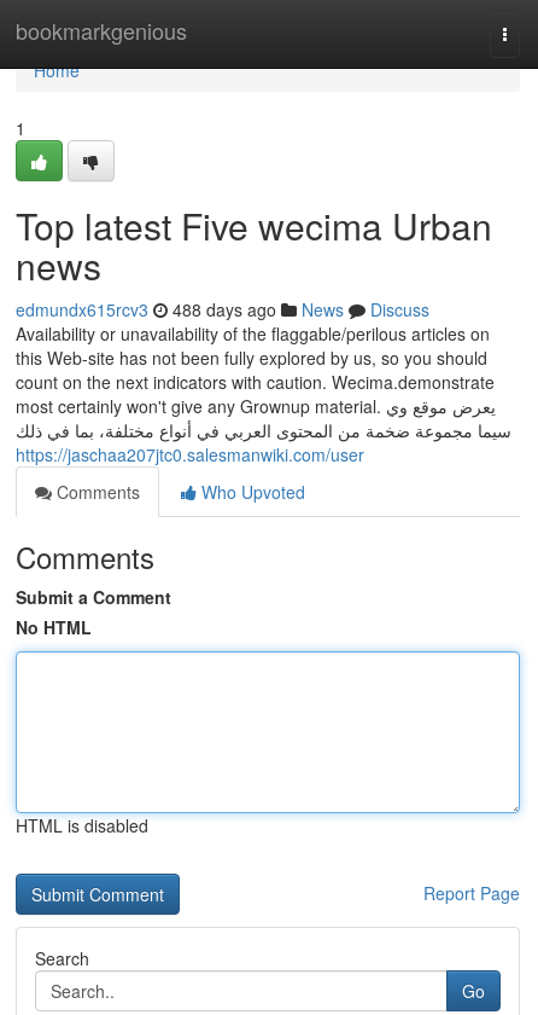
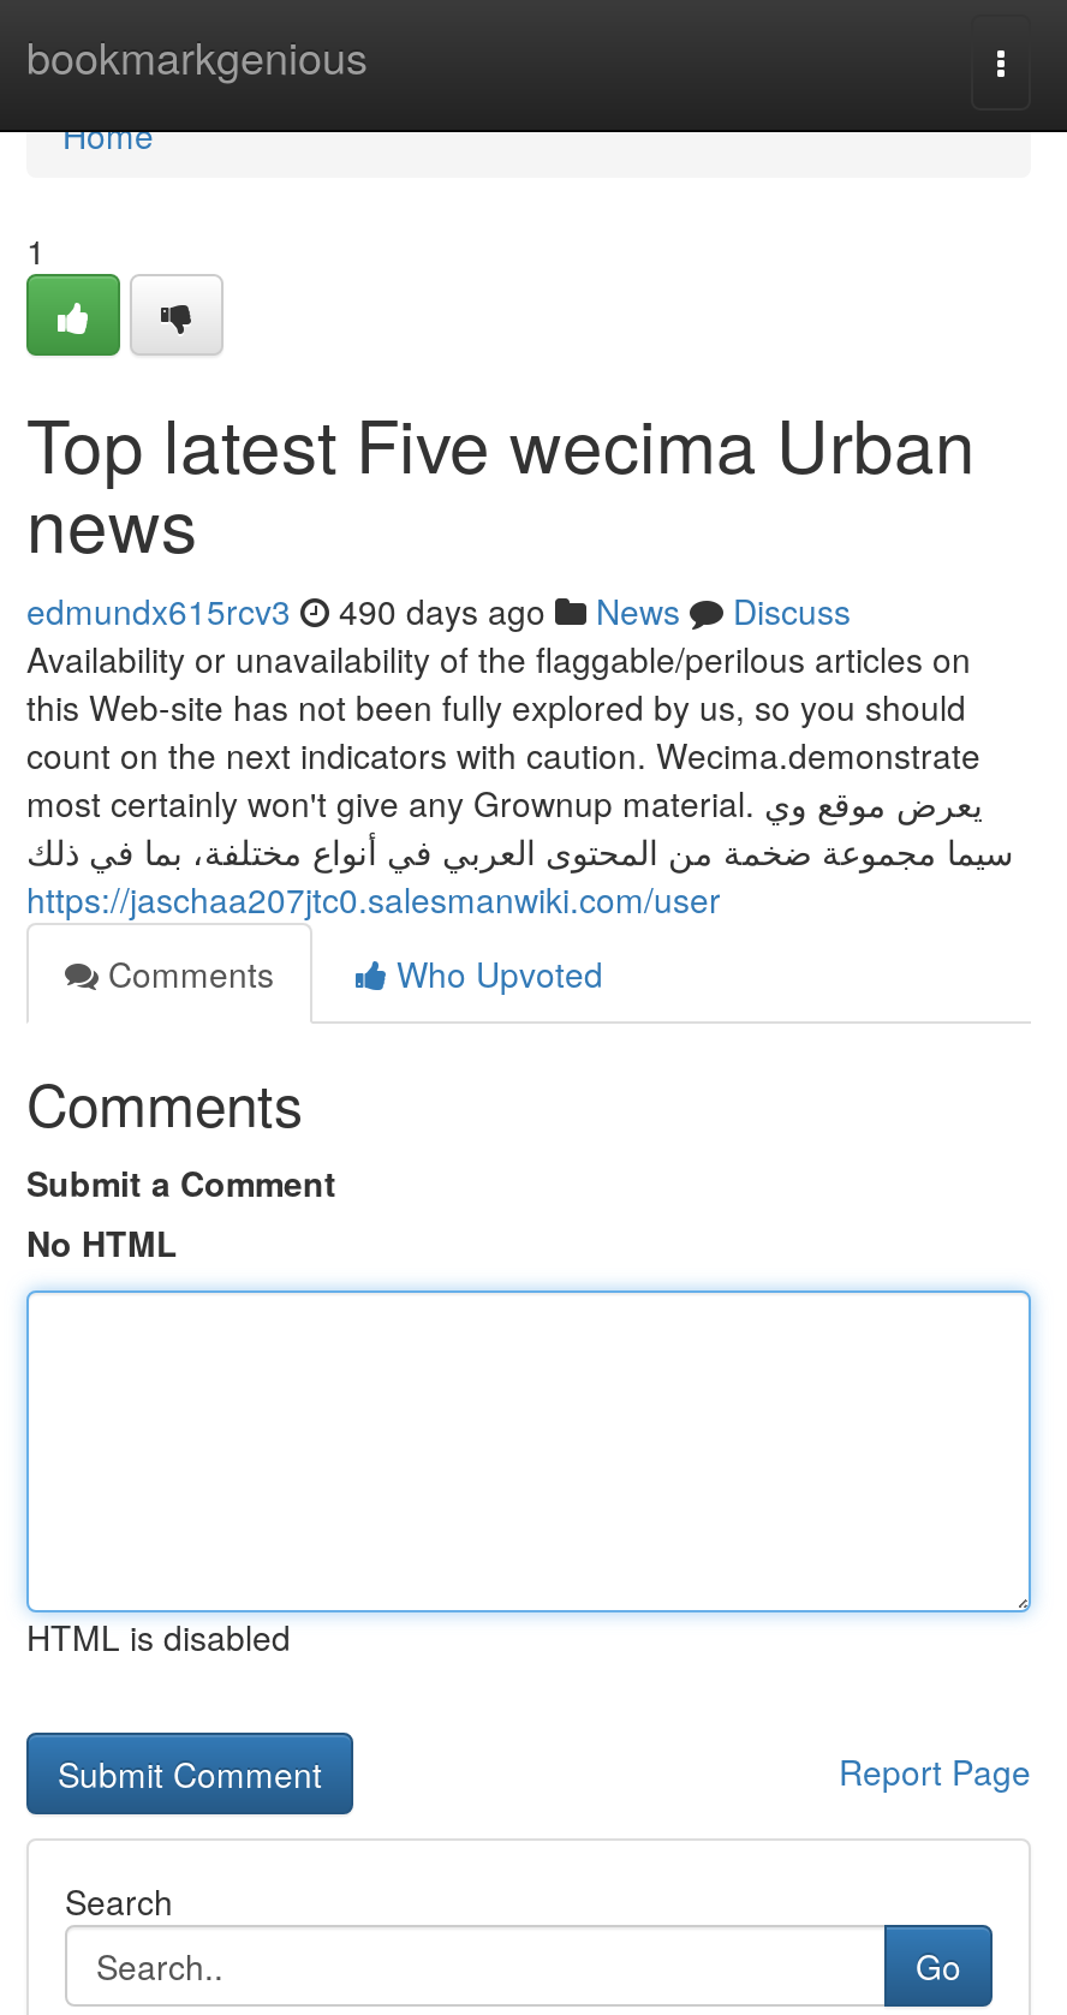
- edmundx615rcv3 488 days ago News Discuss
+ edmundx615rcv3 490 days ago News Discuss
